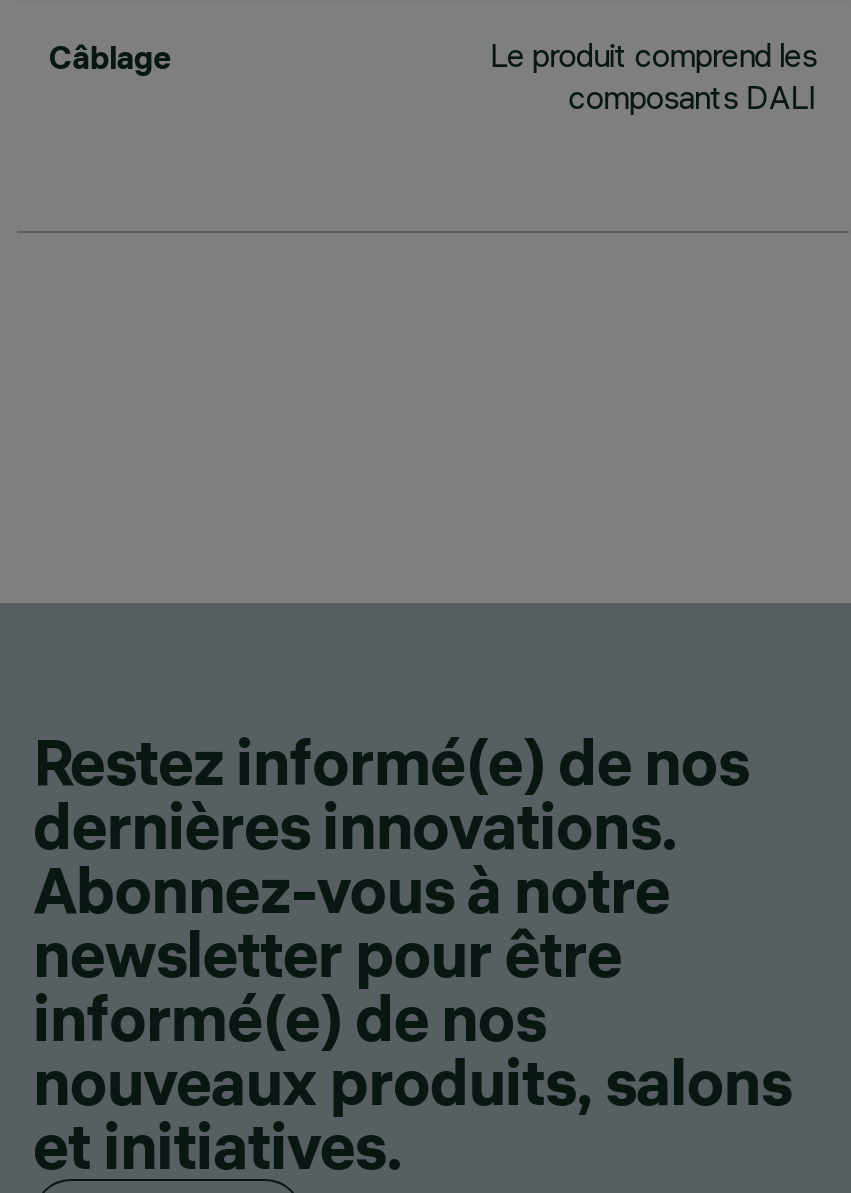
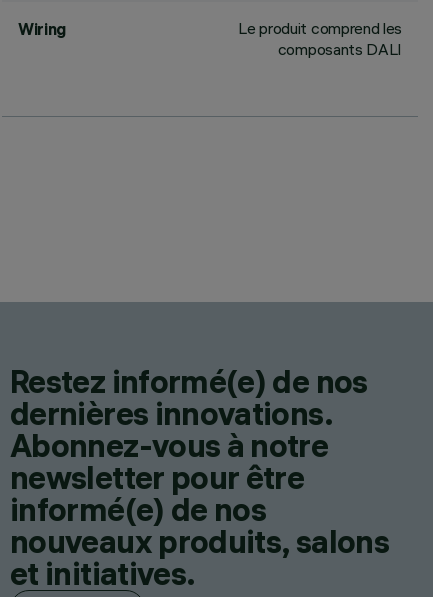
- Câblage
+ Wiring
